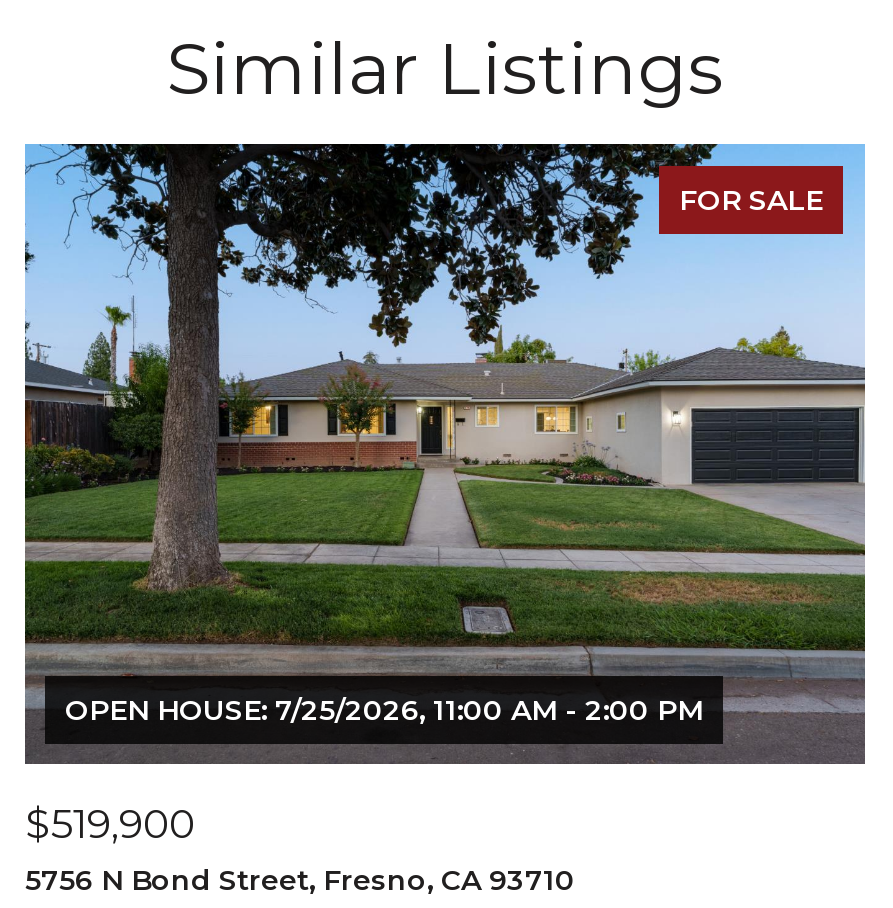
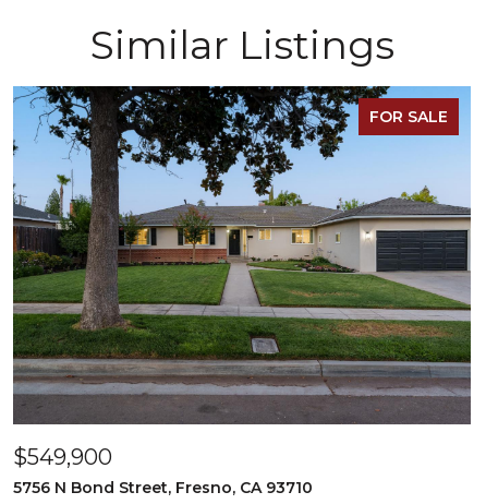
- OPEN HOUSE: 7/25/2026, 11:00 AM - 2:00 PM
- $519,900
+ $549,900
